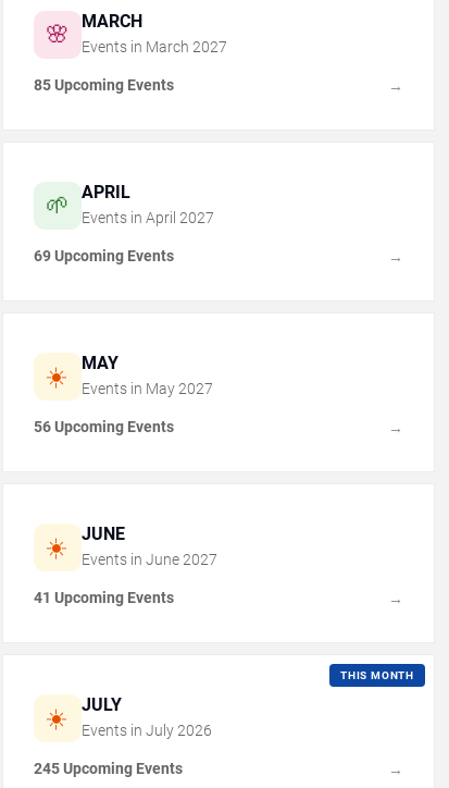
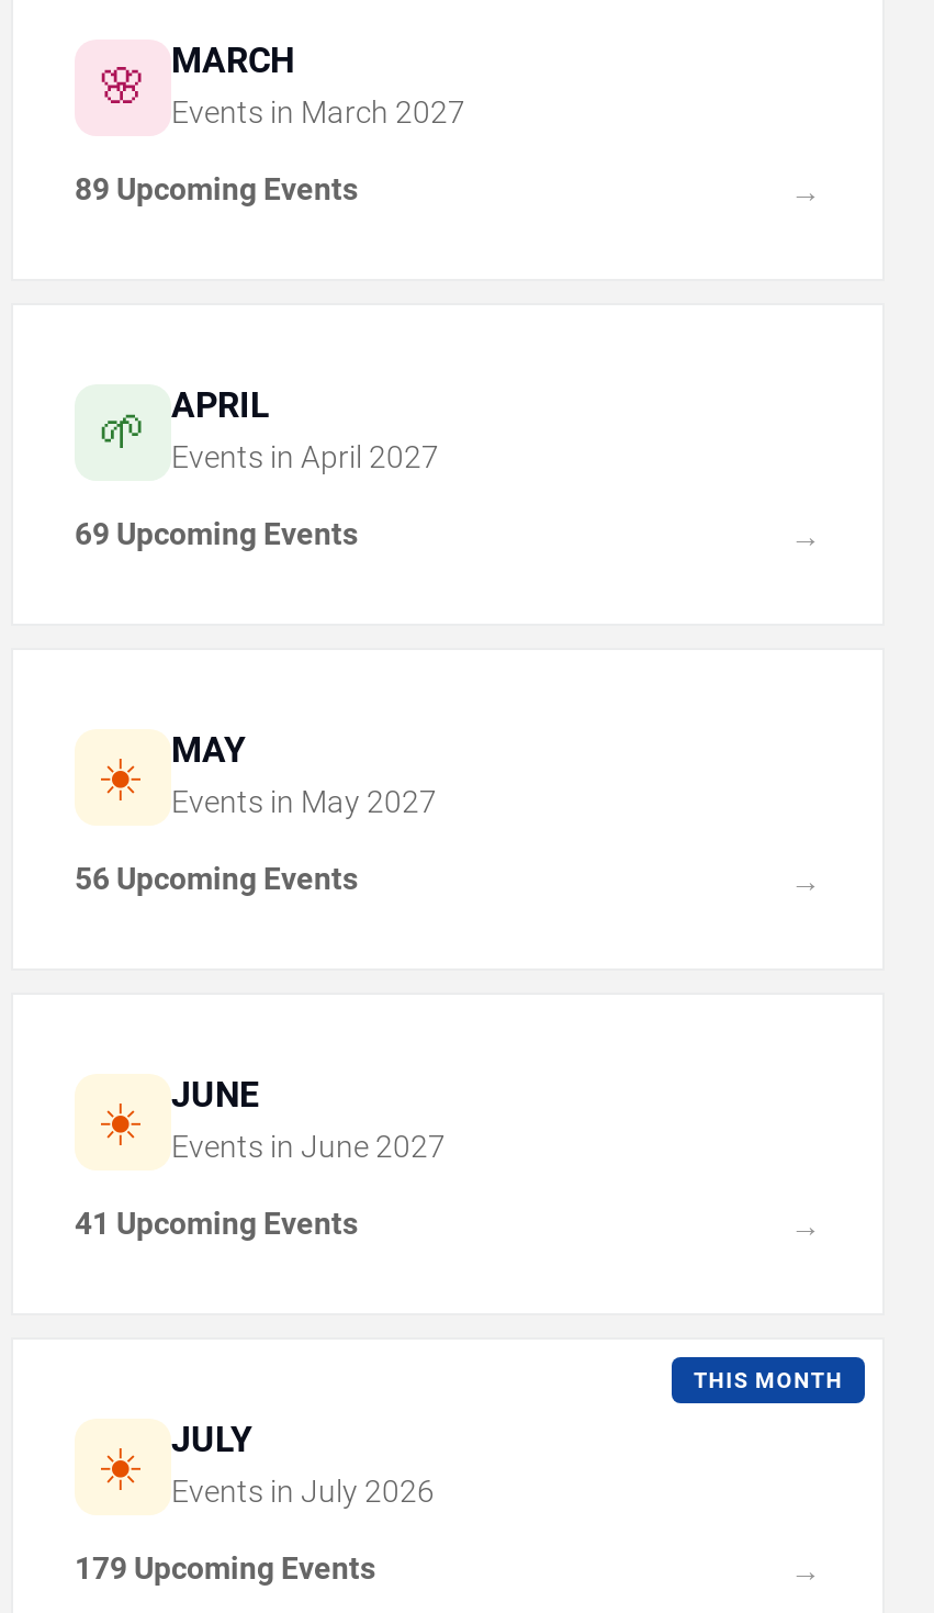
- 85 Upcoming Events
+ 89 Upcoming Events

- 245 Upcoming Events
+ 179 Upcoming Events
